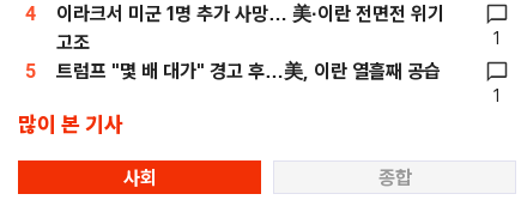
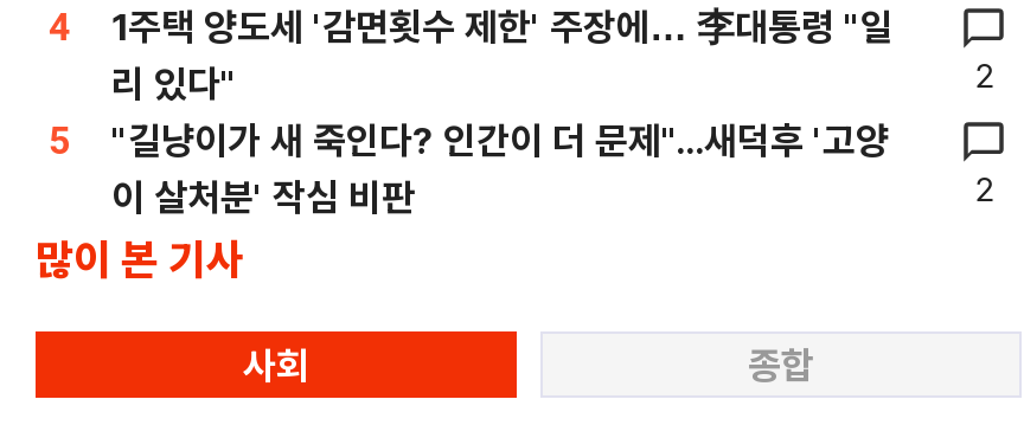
- 이라크서 미군 1명 추가 사망… 美·이란 전면전 위기
- 고조
- 1
+ 1주택 양도세 '감면횟수 제한' 주장에… 李대통령 "일
+ 리 있다"
+ 2

- 트럼프 "몇 배 대가" 경고 후…美, 이란 열흘째 공습
- 1
+ "길냥이가 새 죽인다? 인간이 더 문제"...새덕후 '고양
+ 이 살처분' 작심 비판
+ 2
